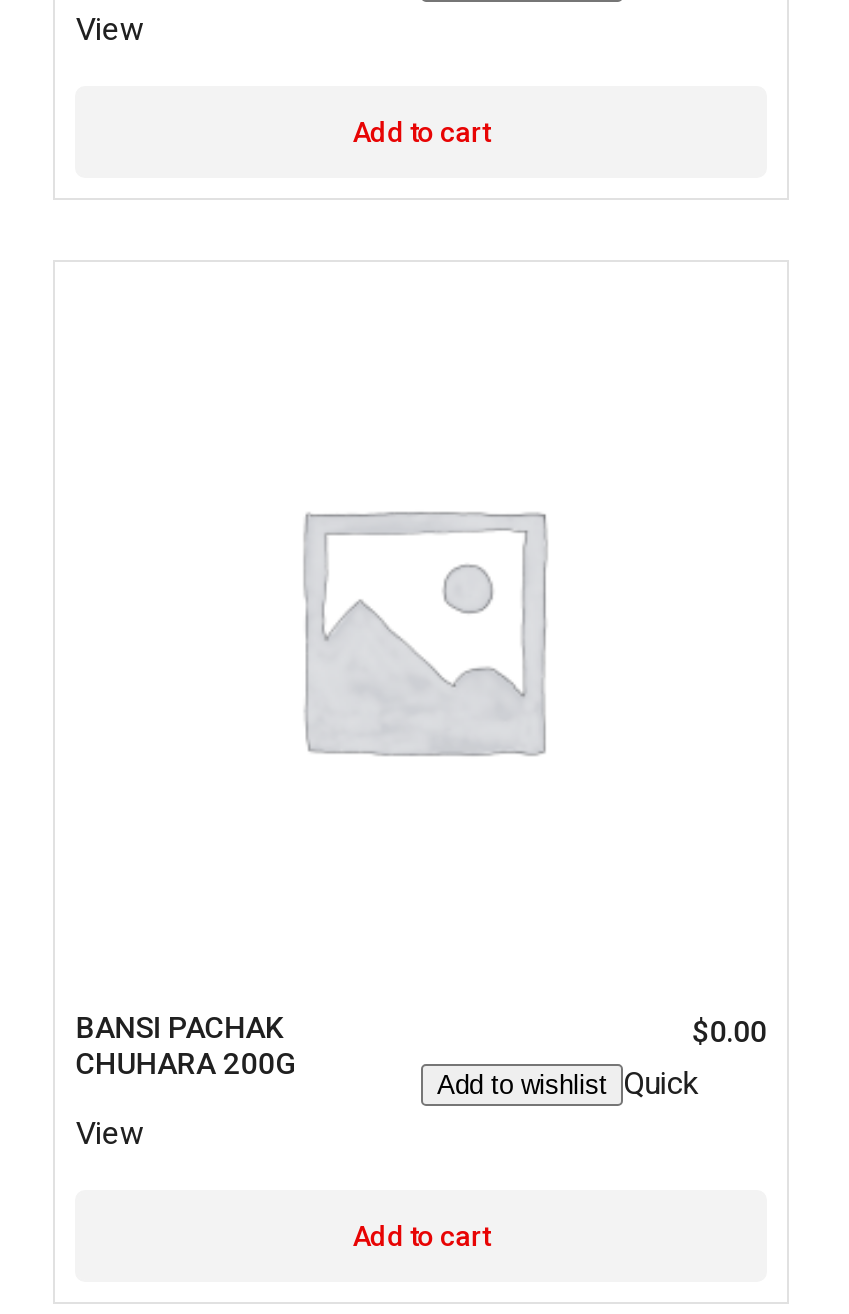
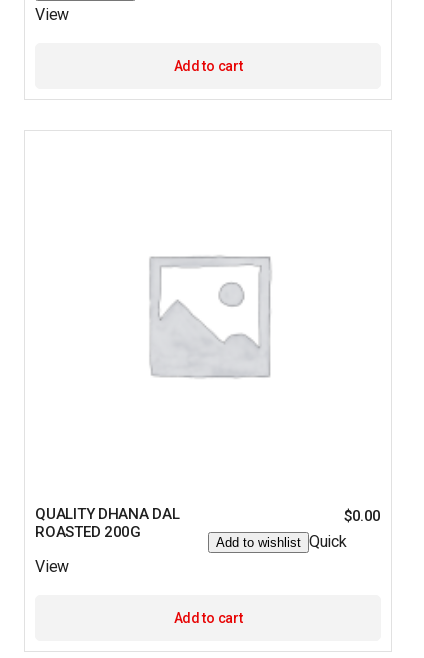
- BANSI PACHAK
- CHUHARA 200G
+ QUALITY DHANA DAL
+ ROASTED 200G
